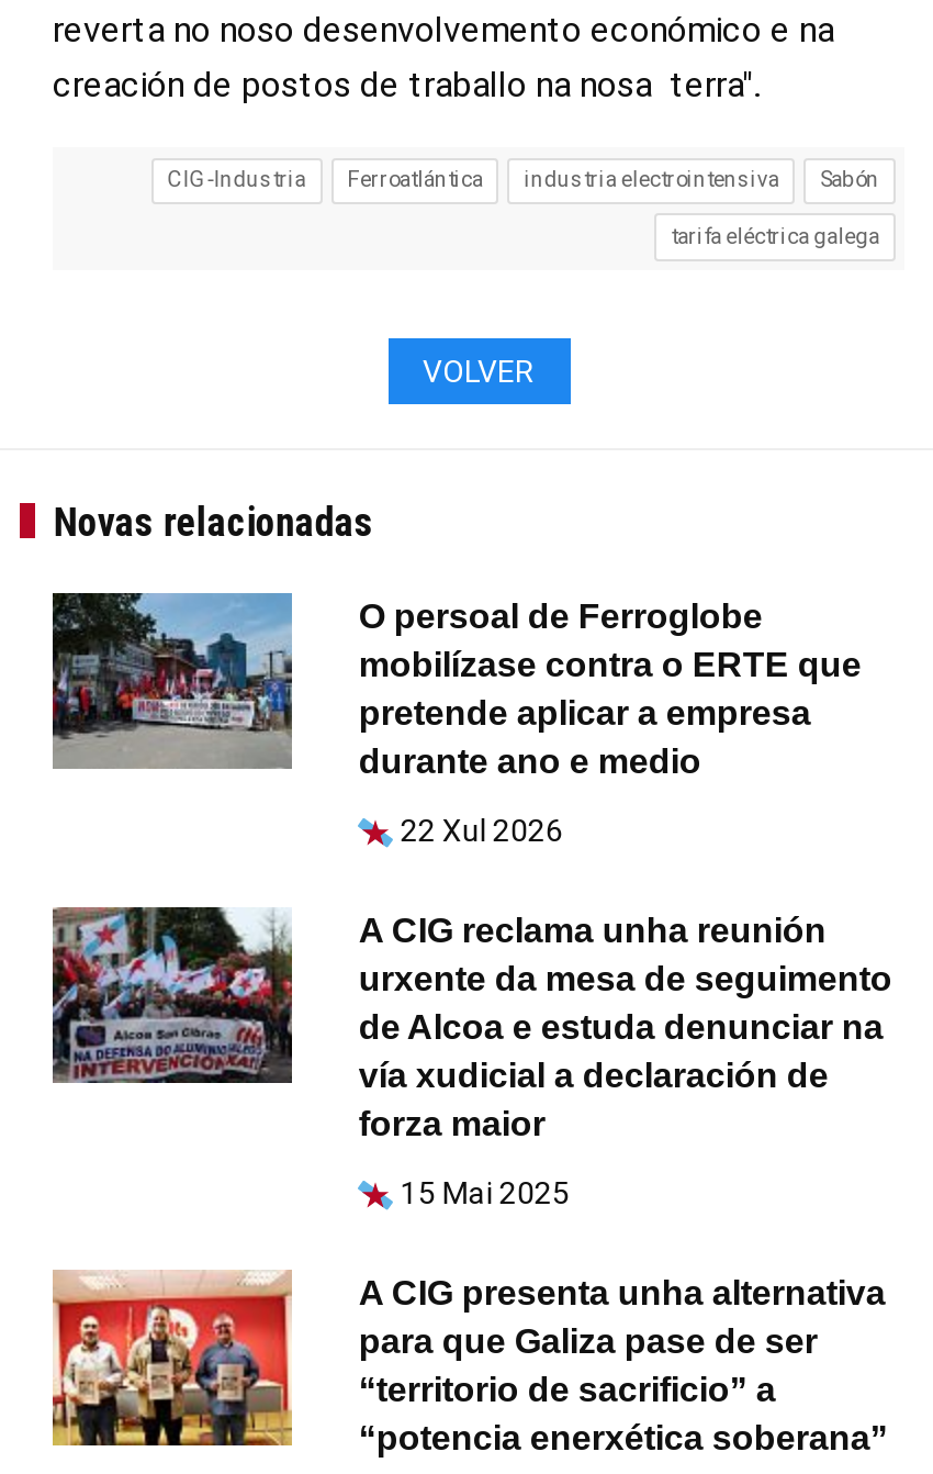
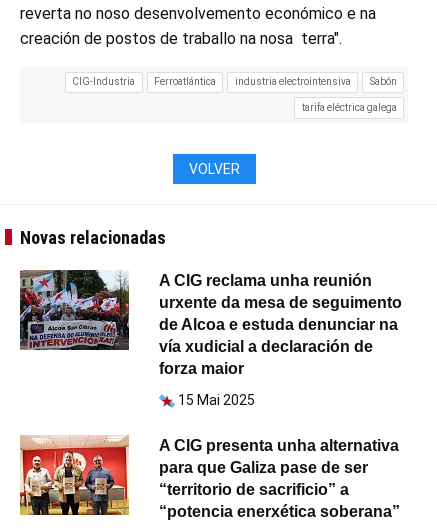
- [image]
- O persoal de Ferroglobe
- mobilízase contra o ERTE que
- pretende aplicar a empresa
- durante ano e medio
- 22 Xul 2026
